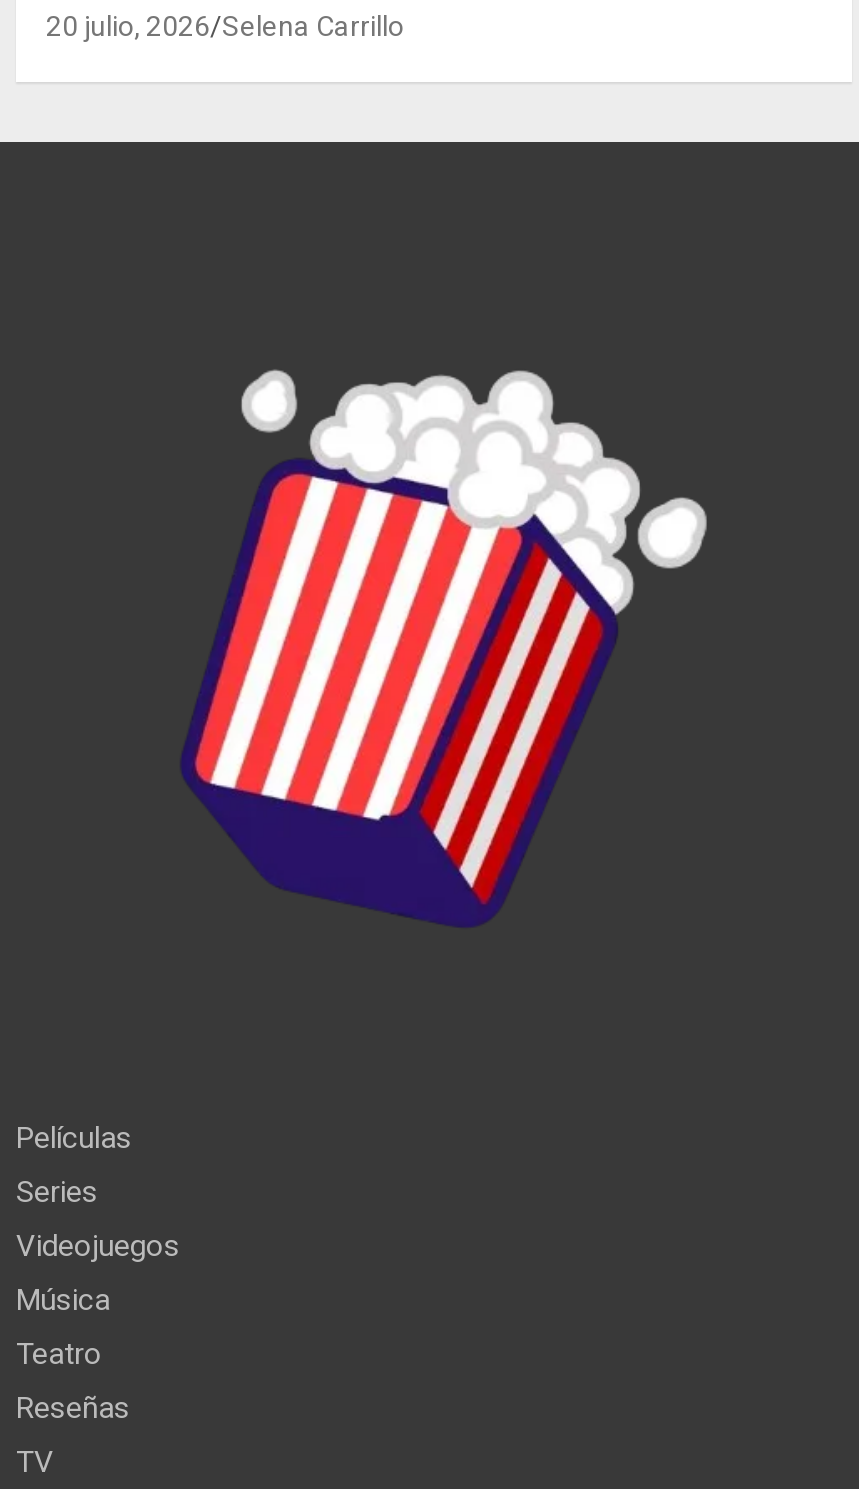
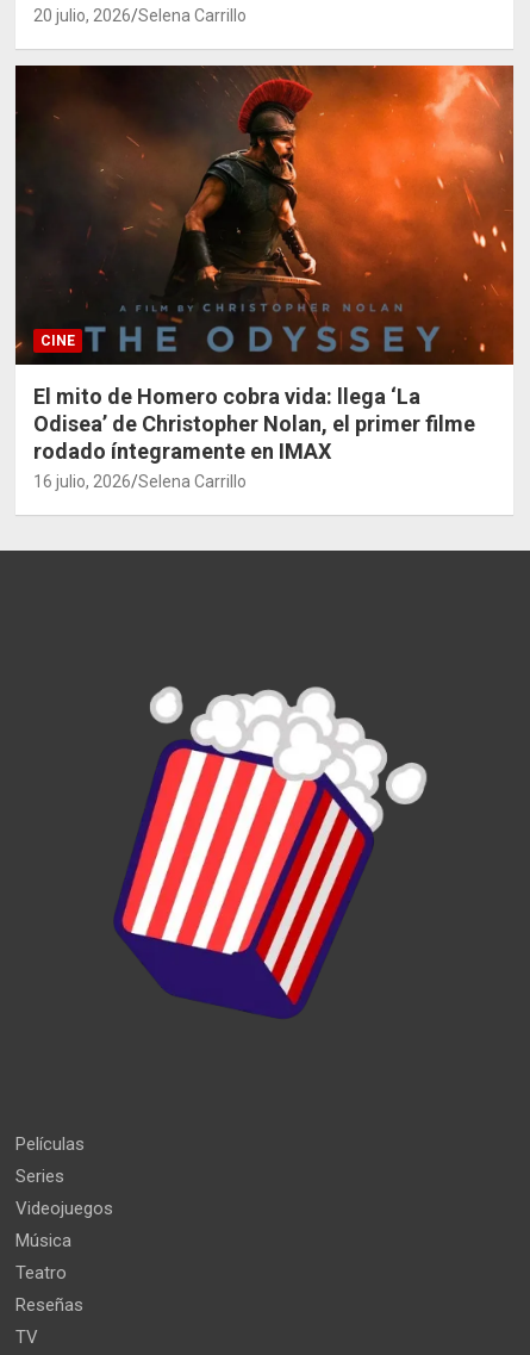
+ [image]
+ CINE
+ El mito de Homero cobra vida: llega ‘La
+ Odisea’ de Christopher Nolan, el primer filme
+ rodado íntegramente en IMAX
+ 16 julio, 2026 Selena Carrillo
